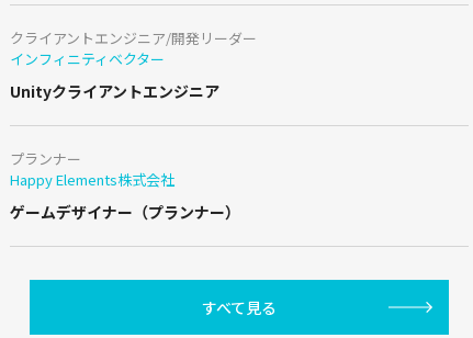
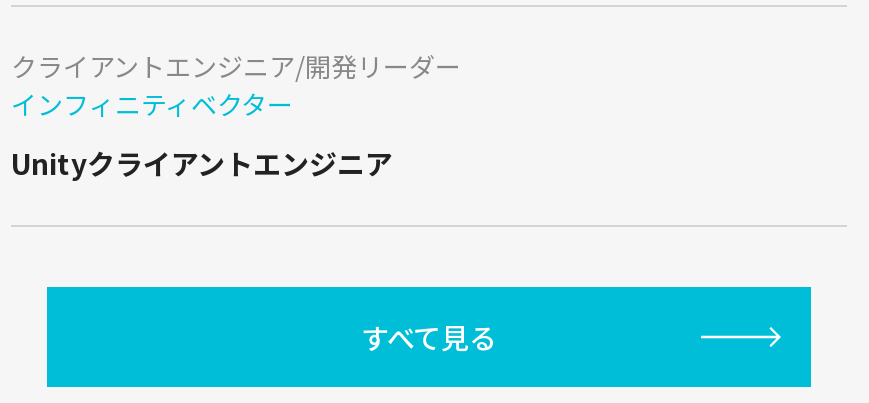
- プランナー
- Happy Elements株式会社
- ゲームデザイナー（プランナー）
